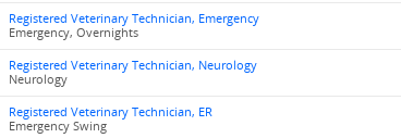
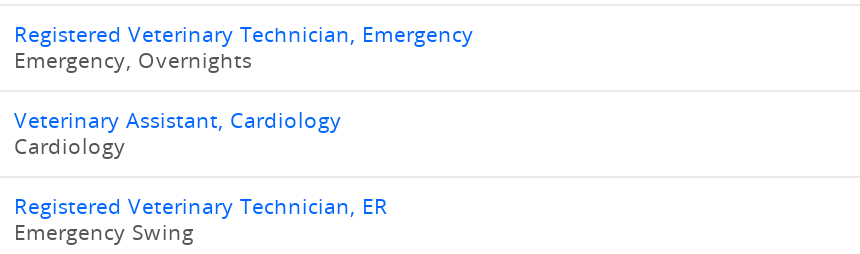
- Registered Veterinary Technician, Neurology
- Neurology
+ Veterinary Assistant, Cardiology
+ Cardiology
